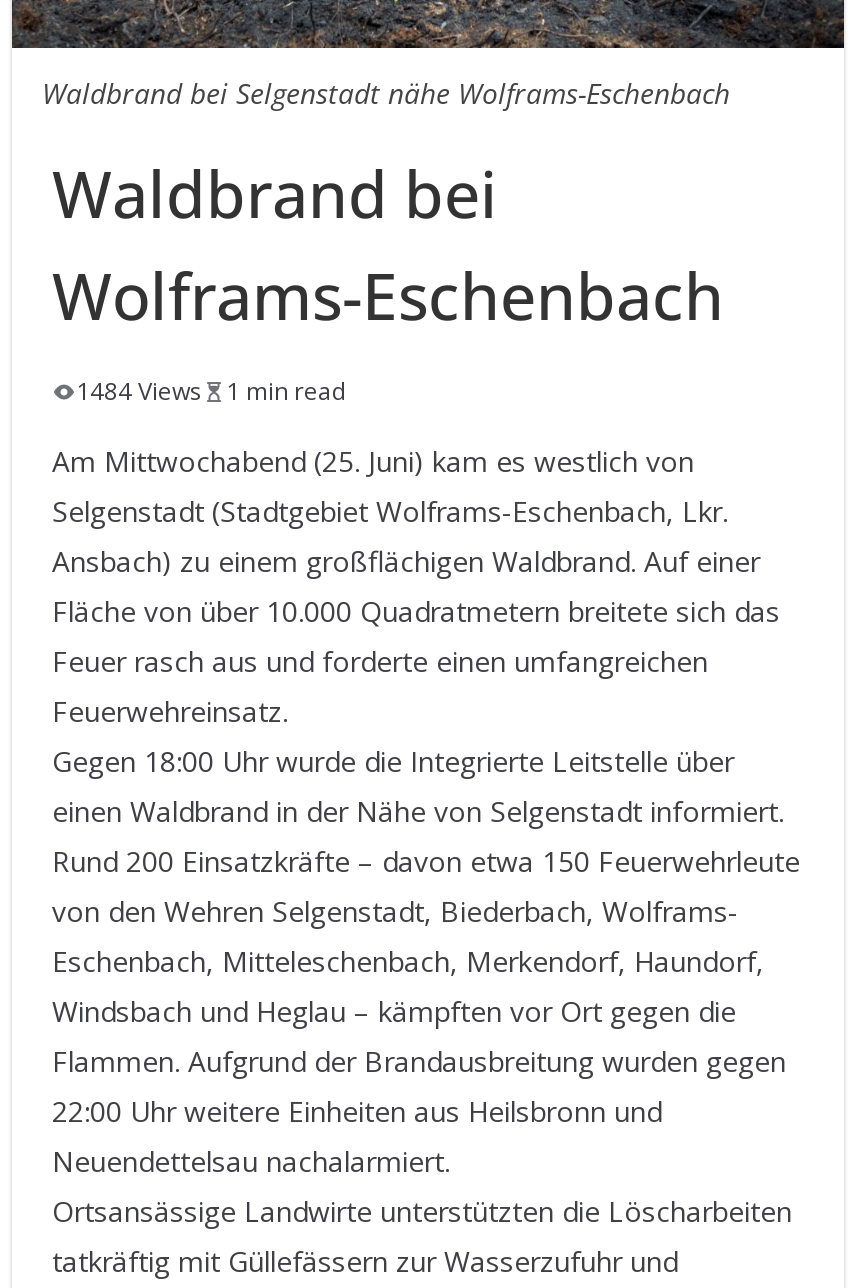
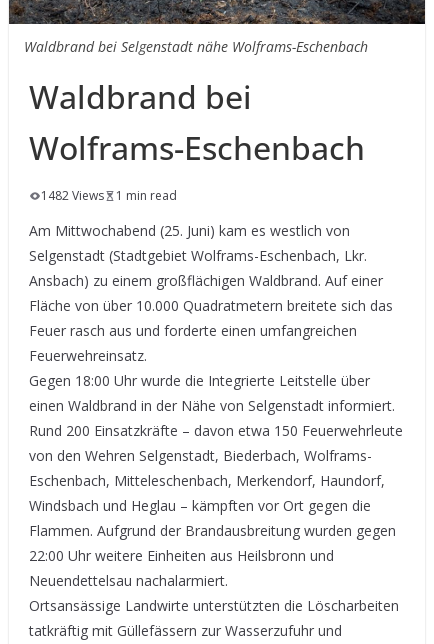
- 1484 Views 1 min read
+ 1482 Views 1 min read
